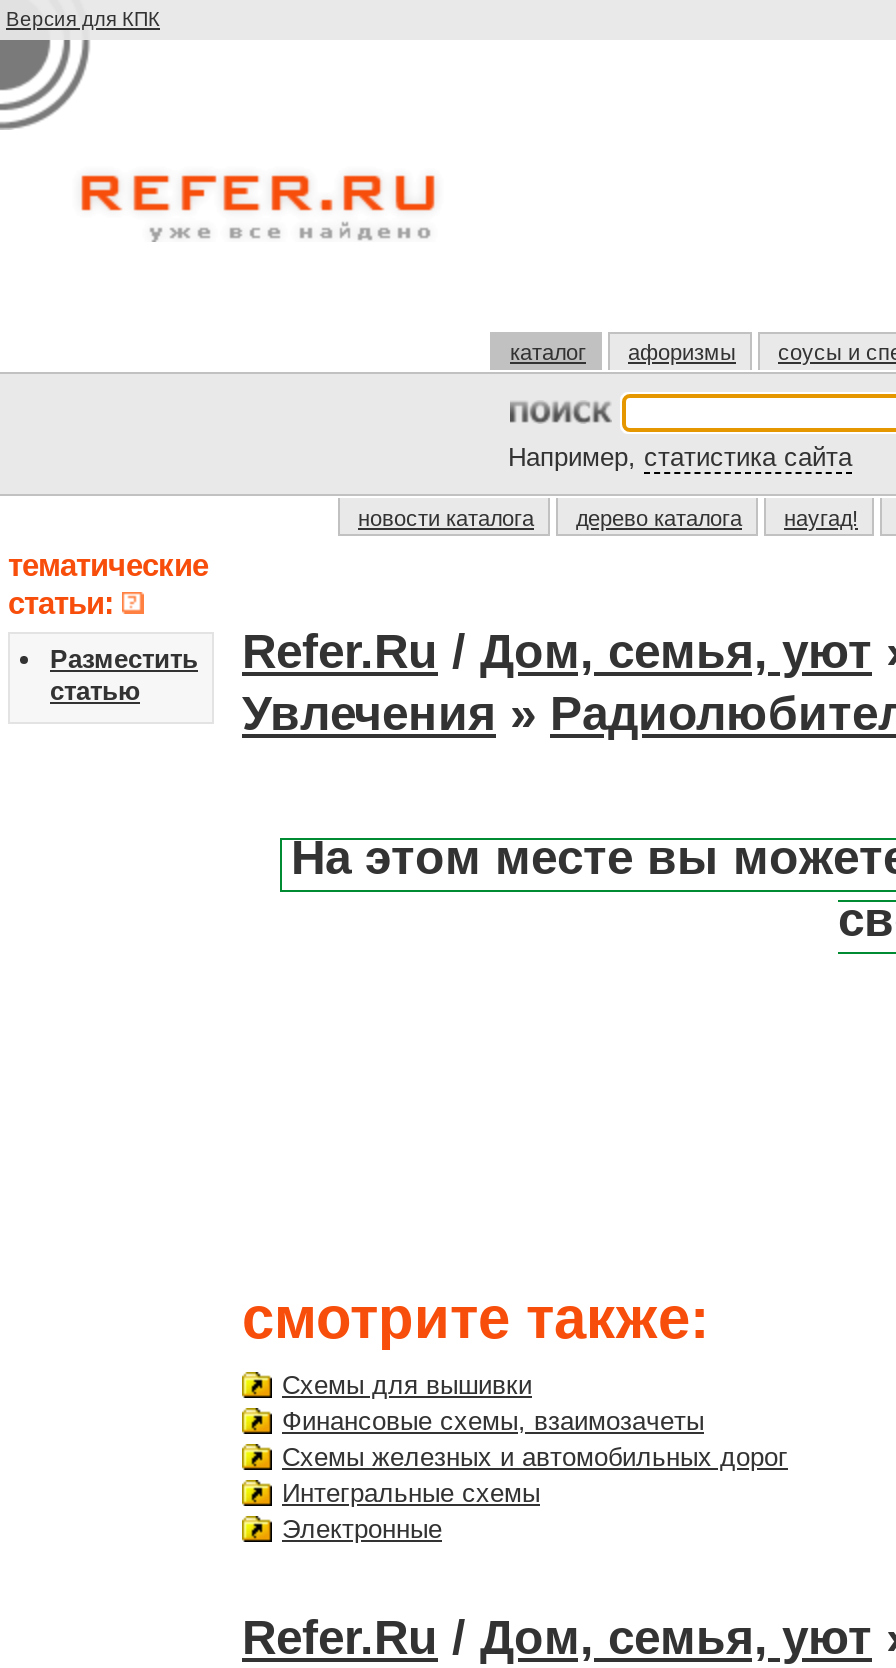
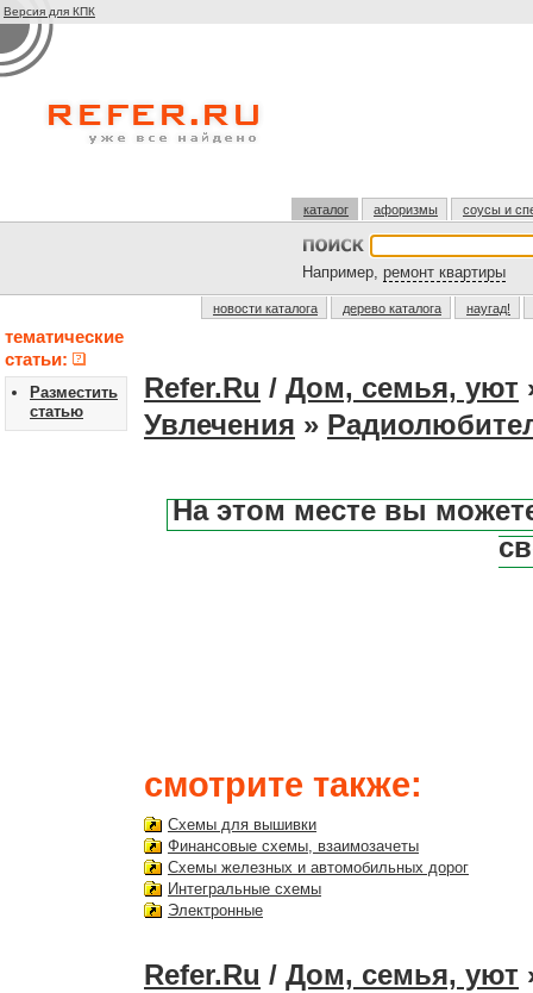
- Например, статистика сайта
+ Например, ремонт квартиры
